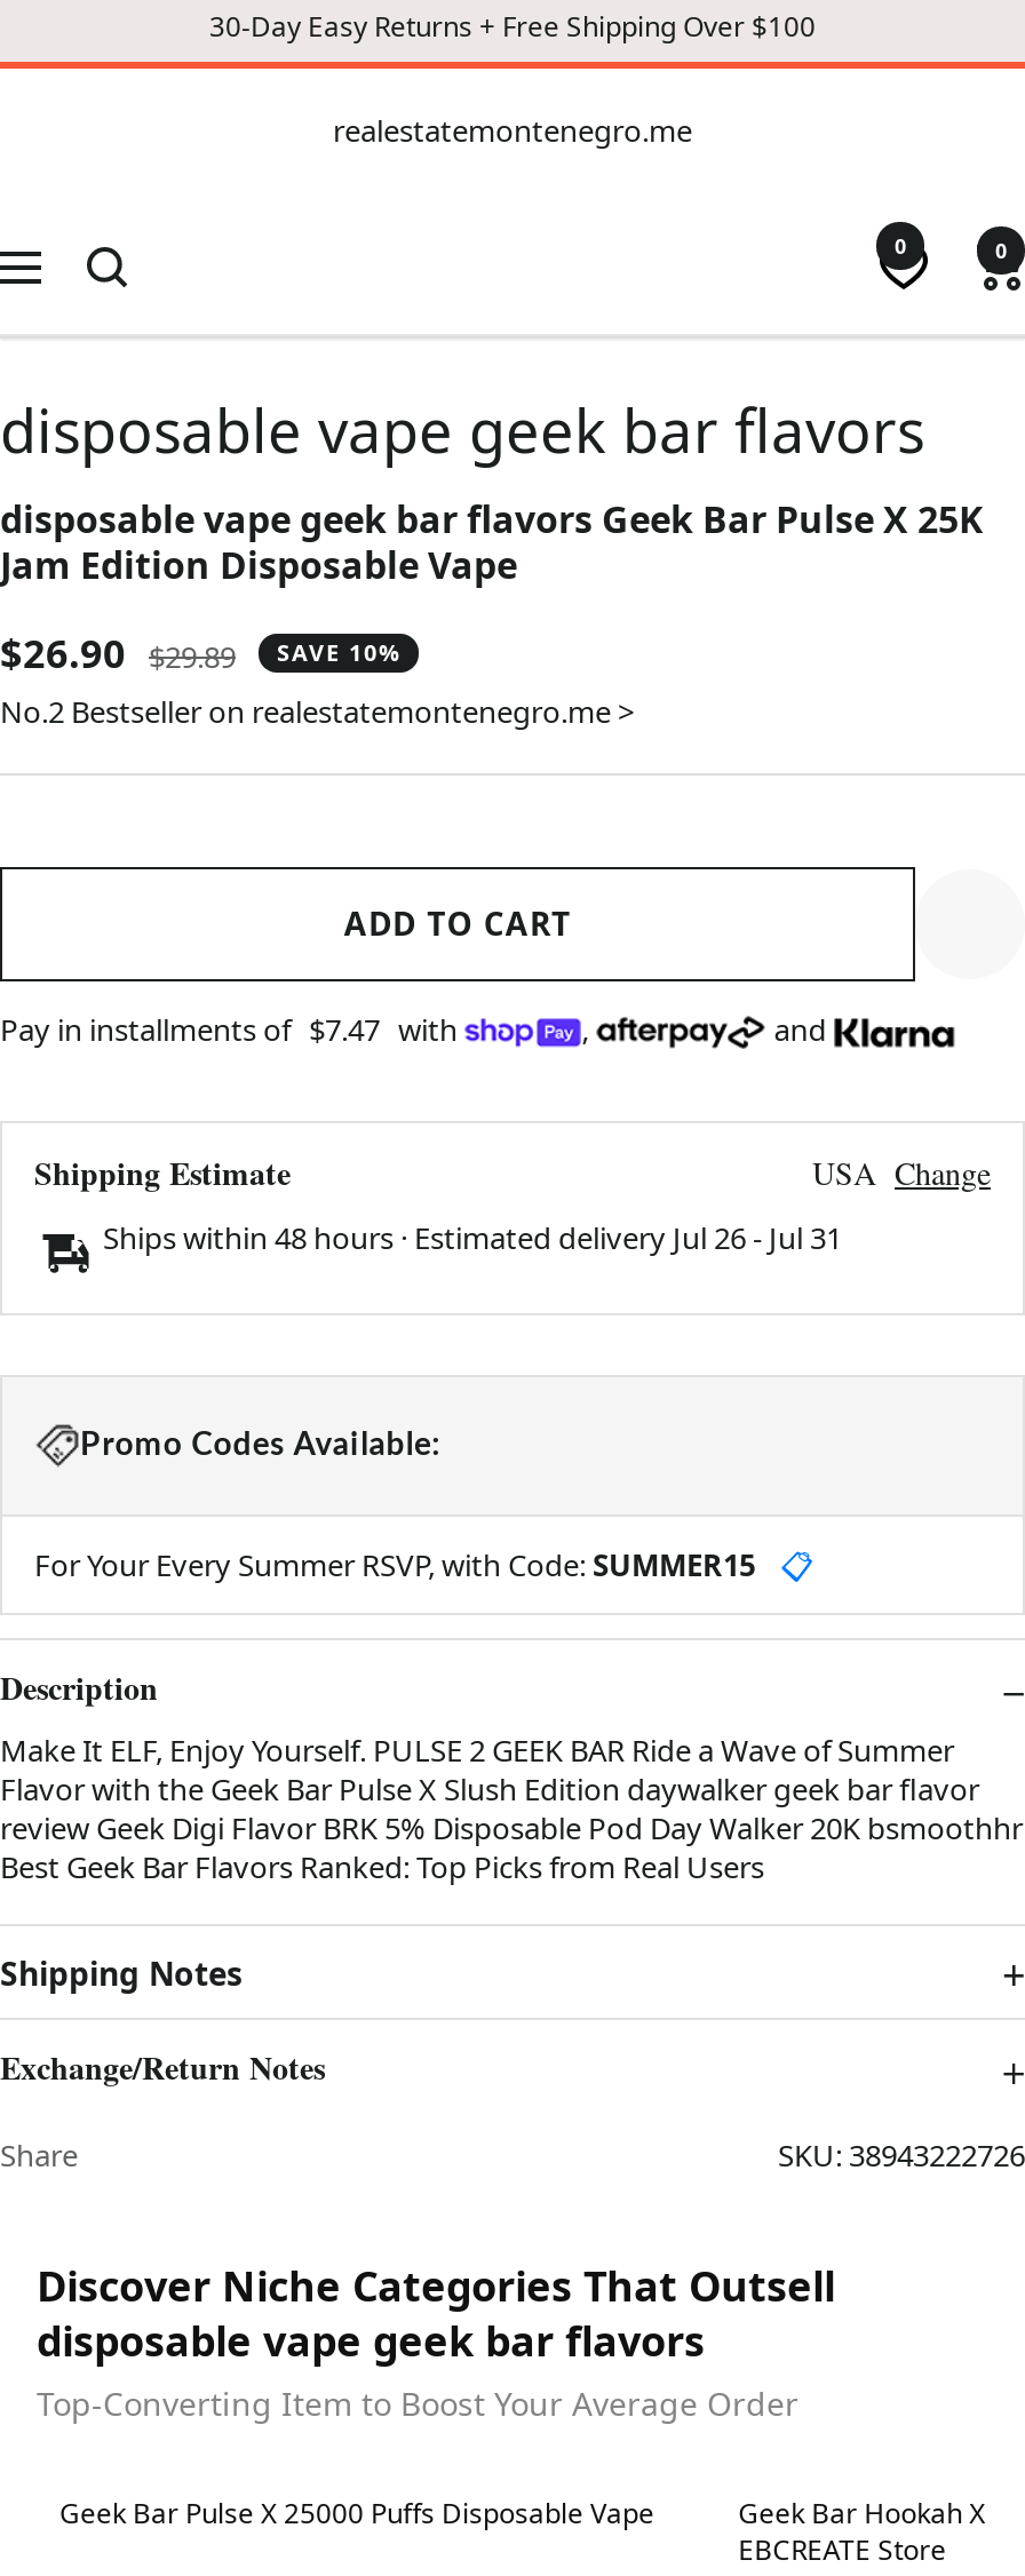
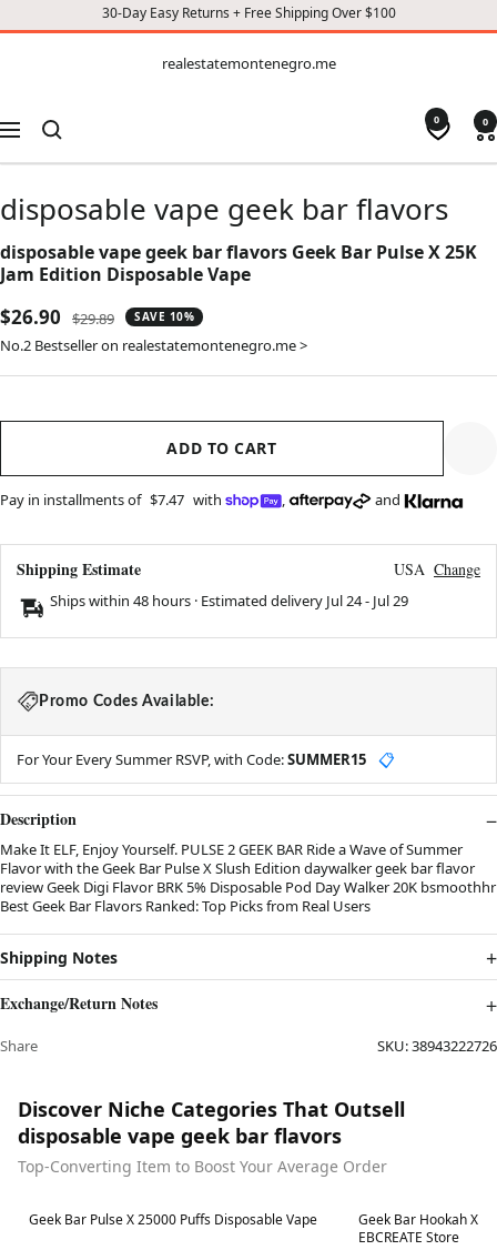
- Ships within 48 hours · Estimated delivery Jul 26 - Jul 31
+ Ships within 48 hours · Estimated delivery Jul 24 - Jul 29
